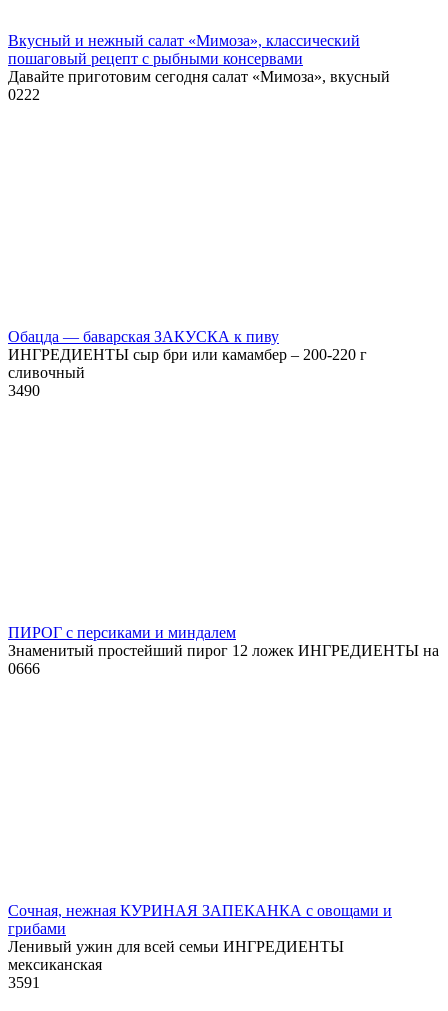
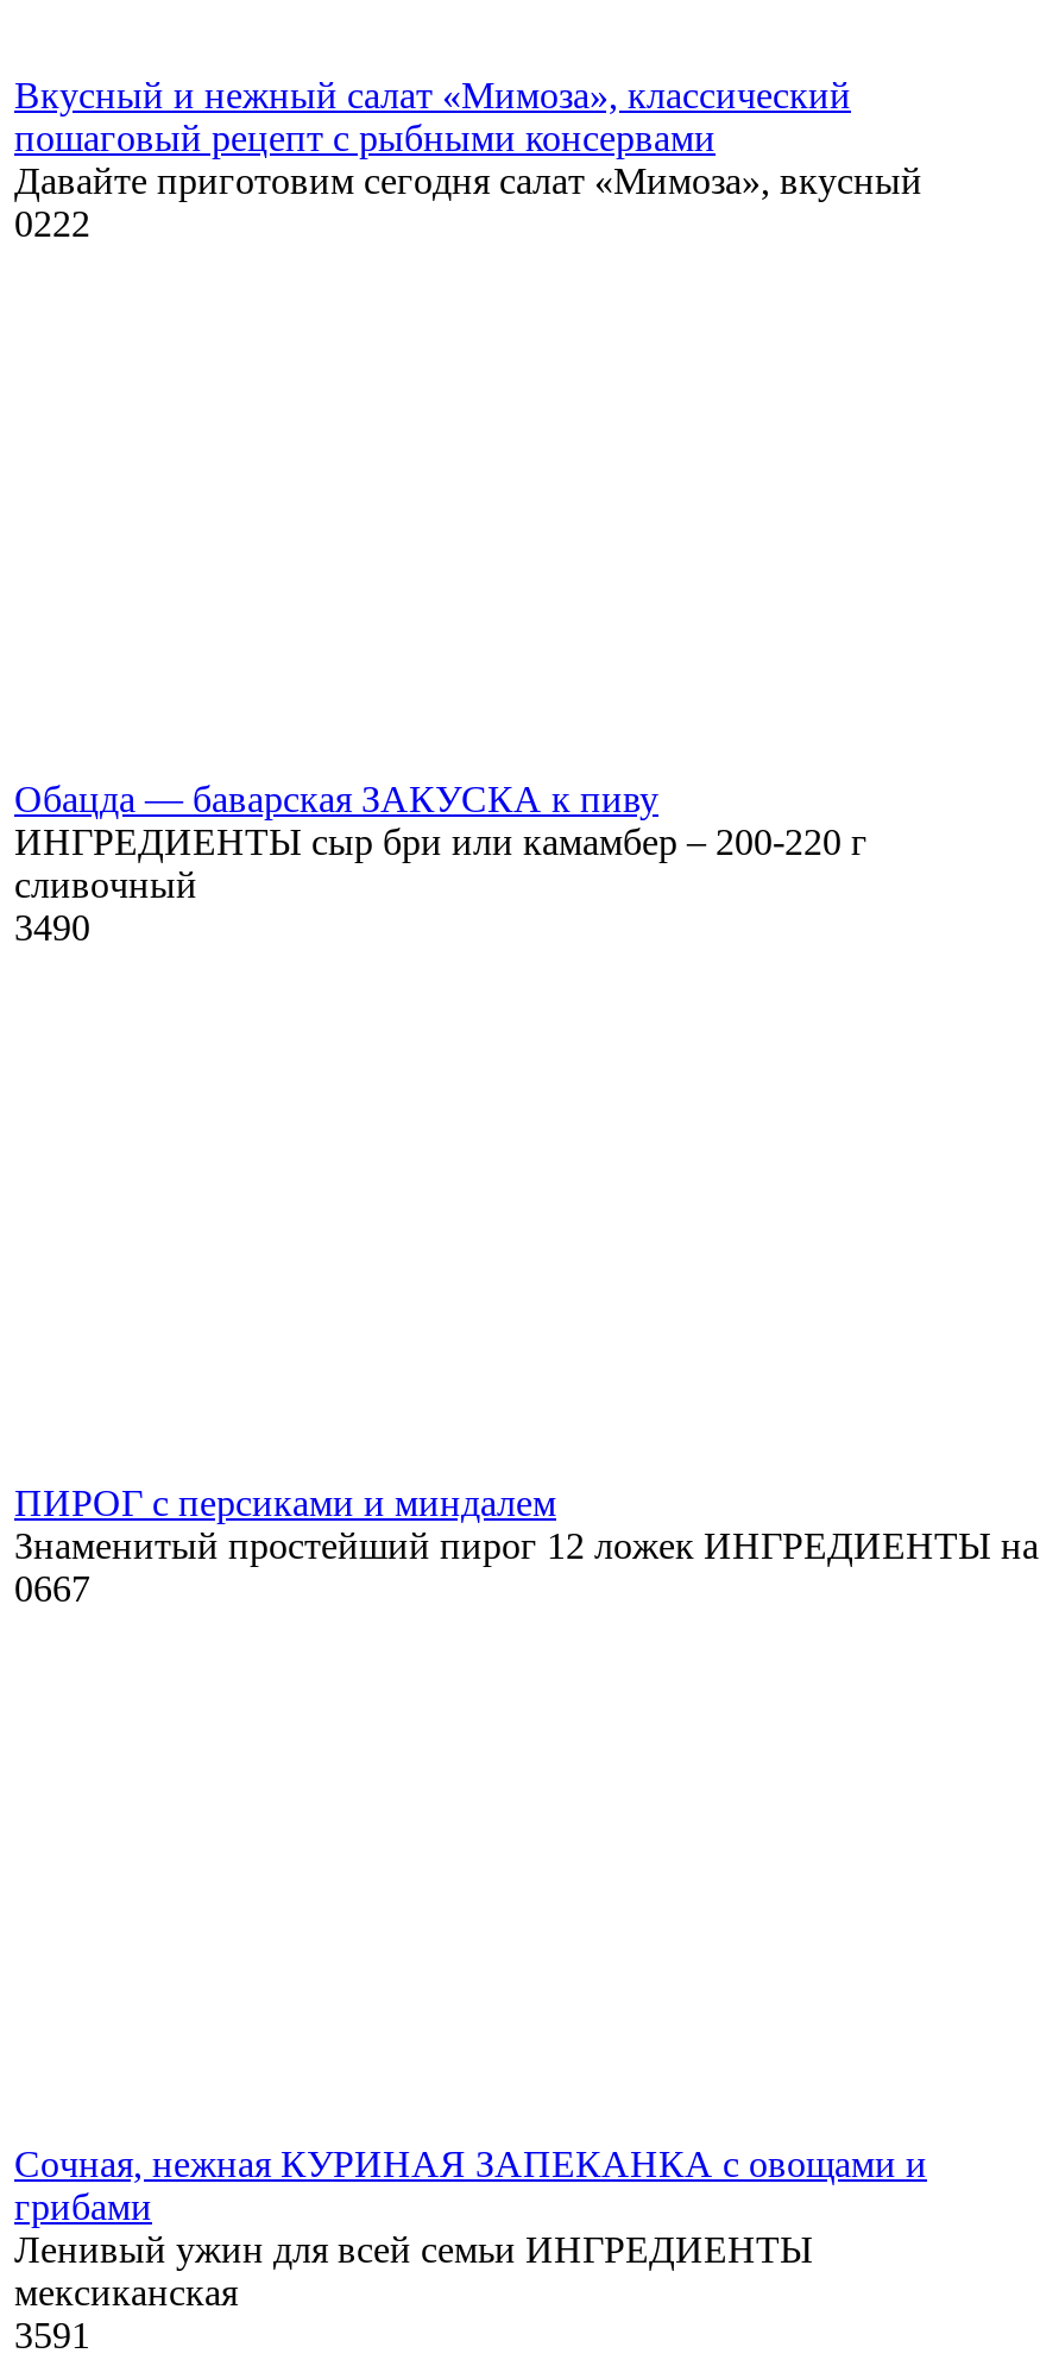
- 0666
+ 0667
